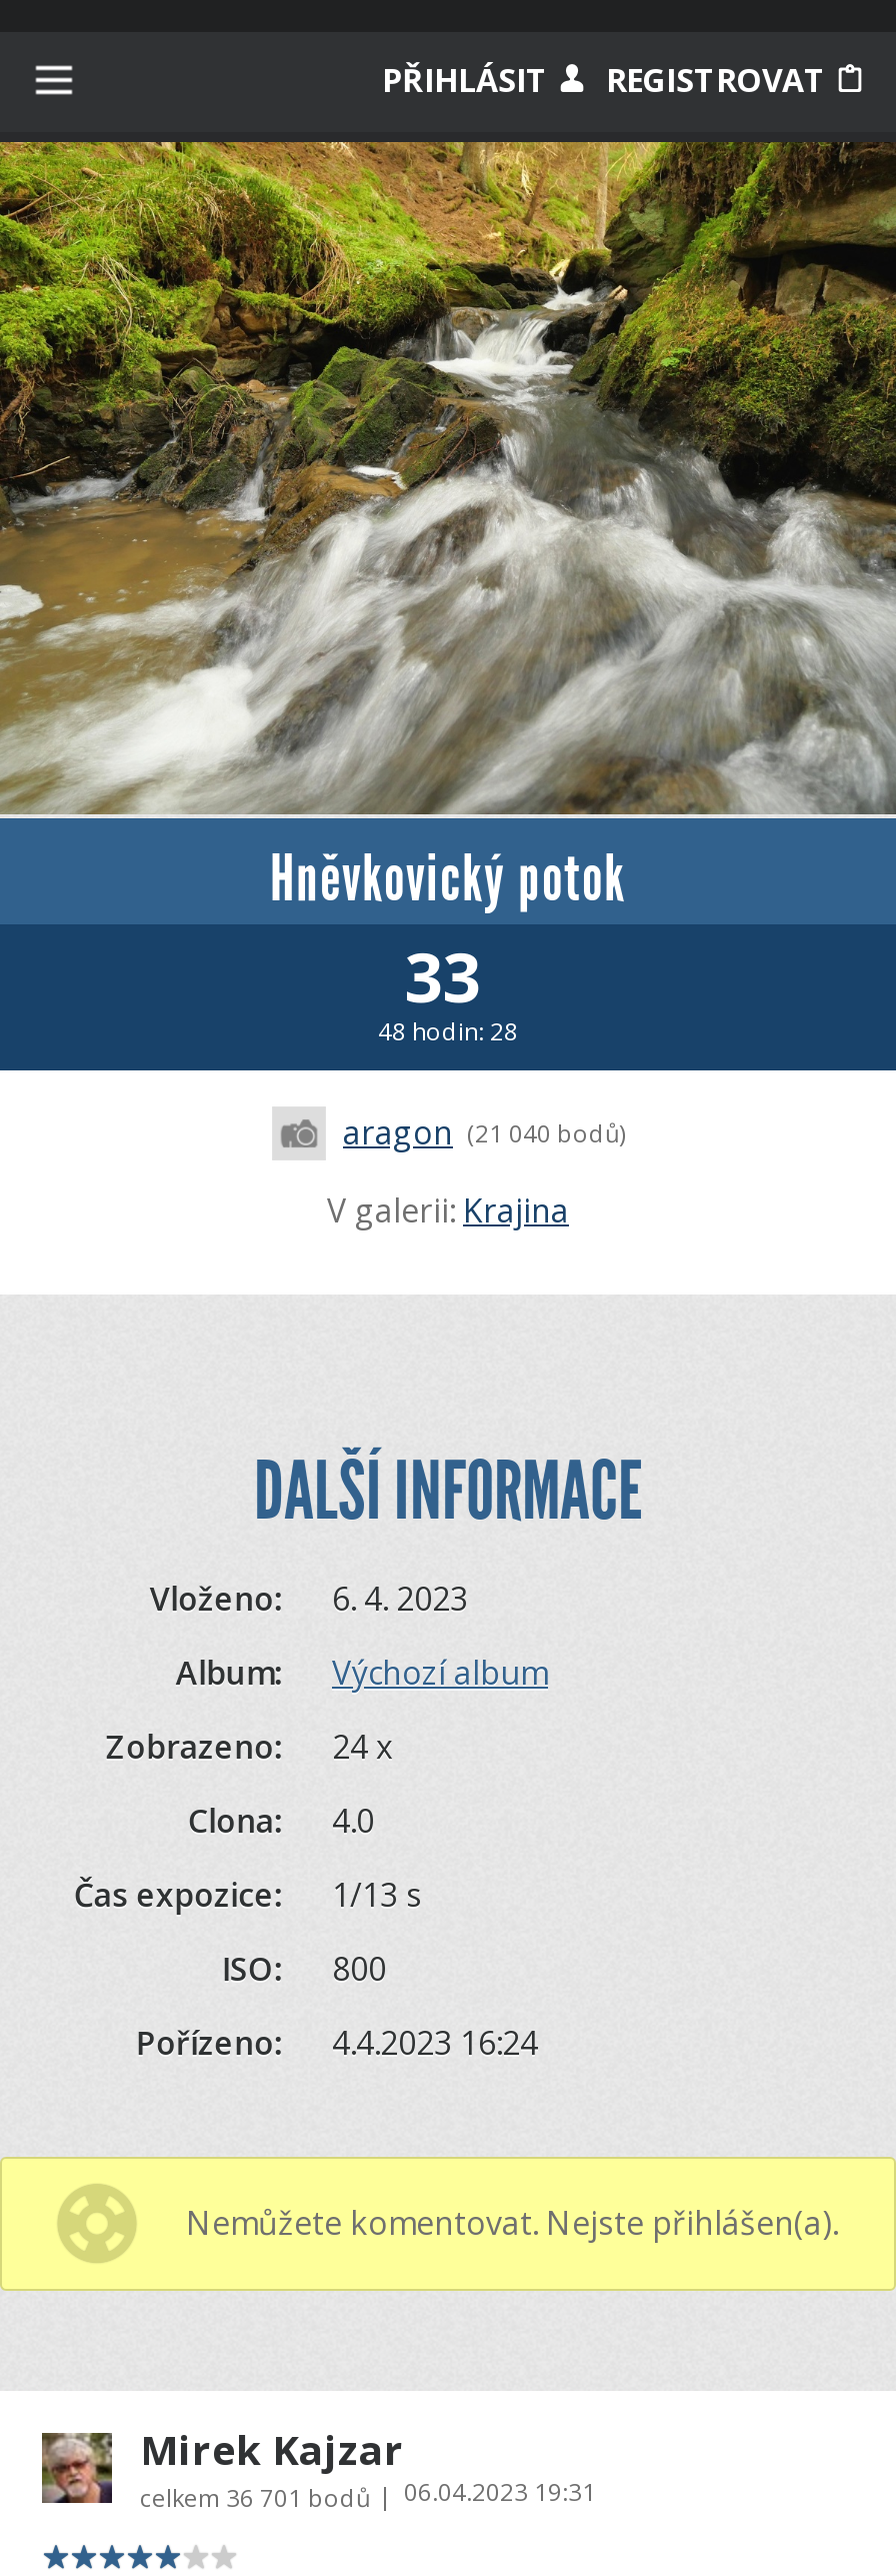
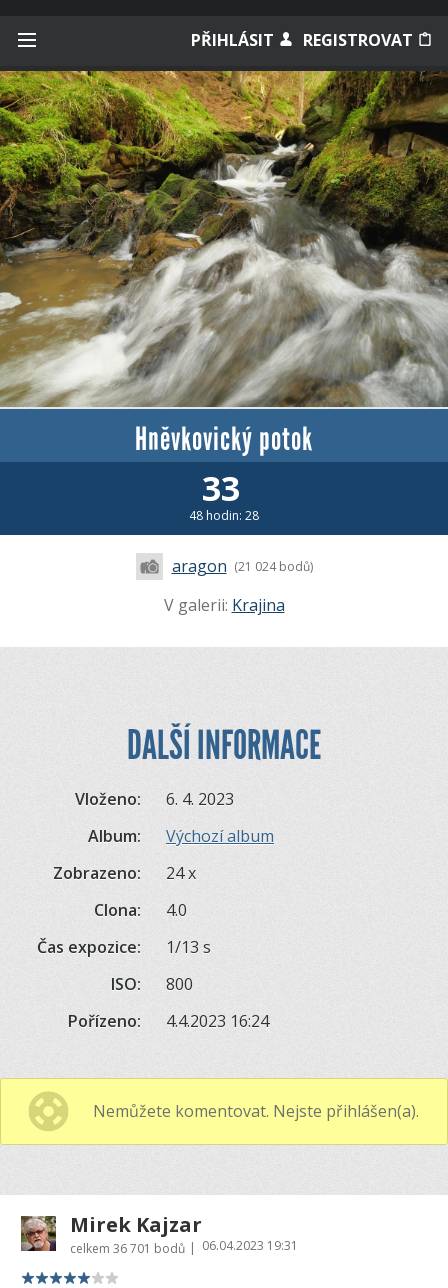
- aragon (21 040 bodů)
+ aragon (21 024 bodů)
